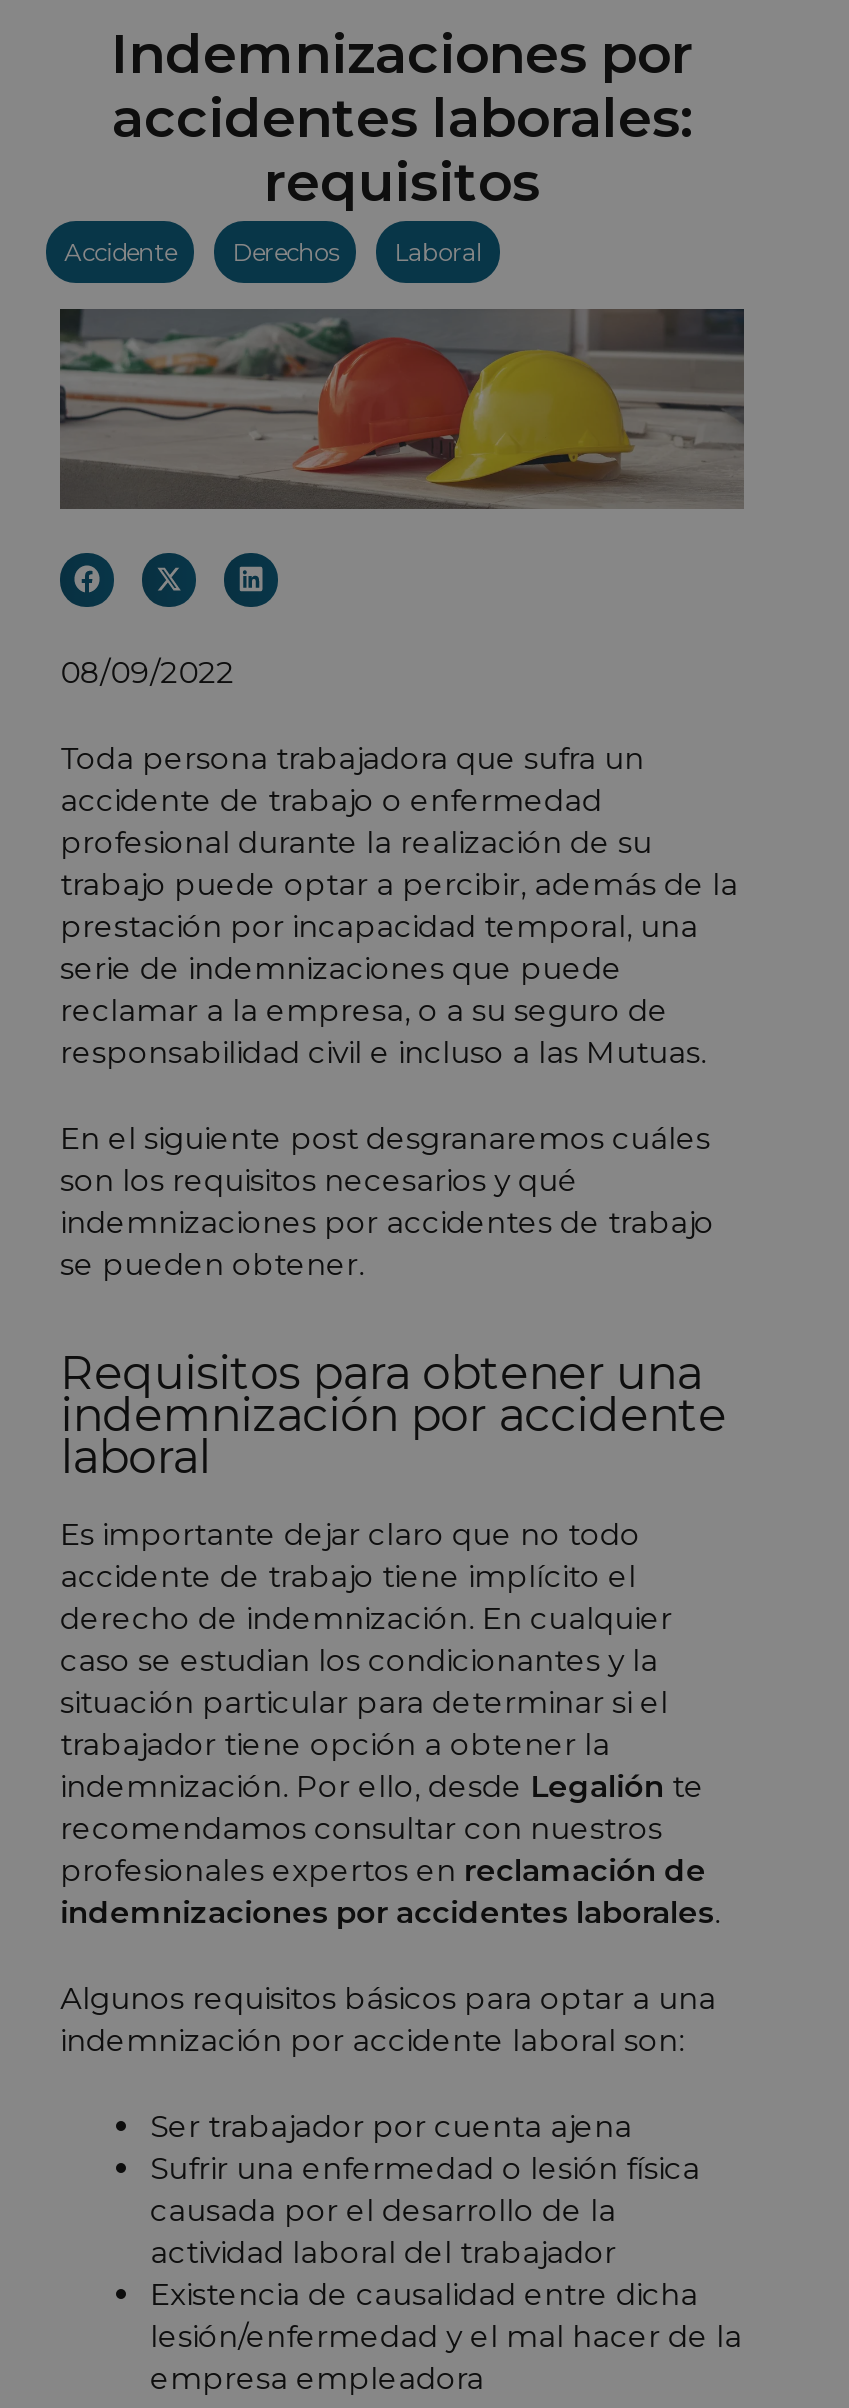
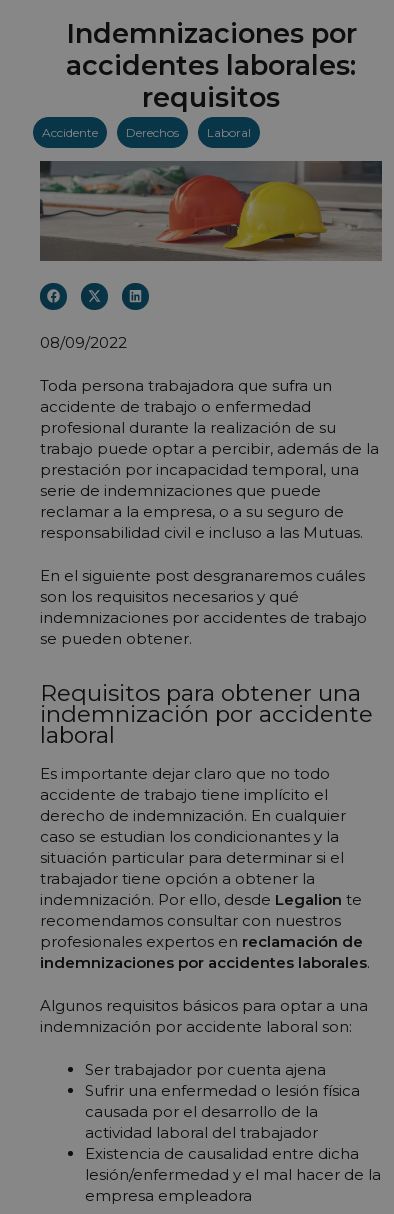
- indemnización. Por ello, desde Legalión te
+ indemnización. Por ello, desde Legalion te
